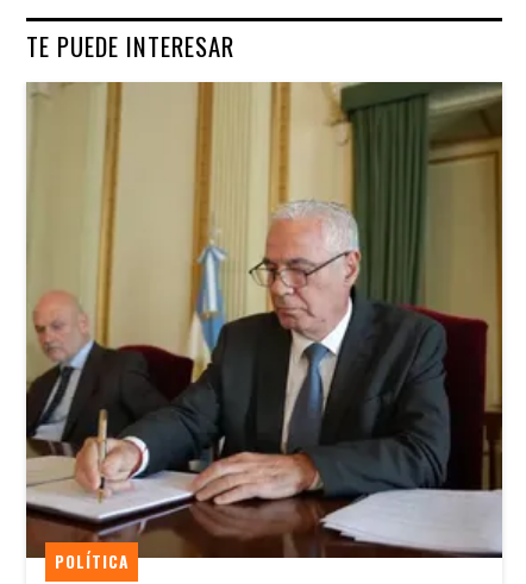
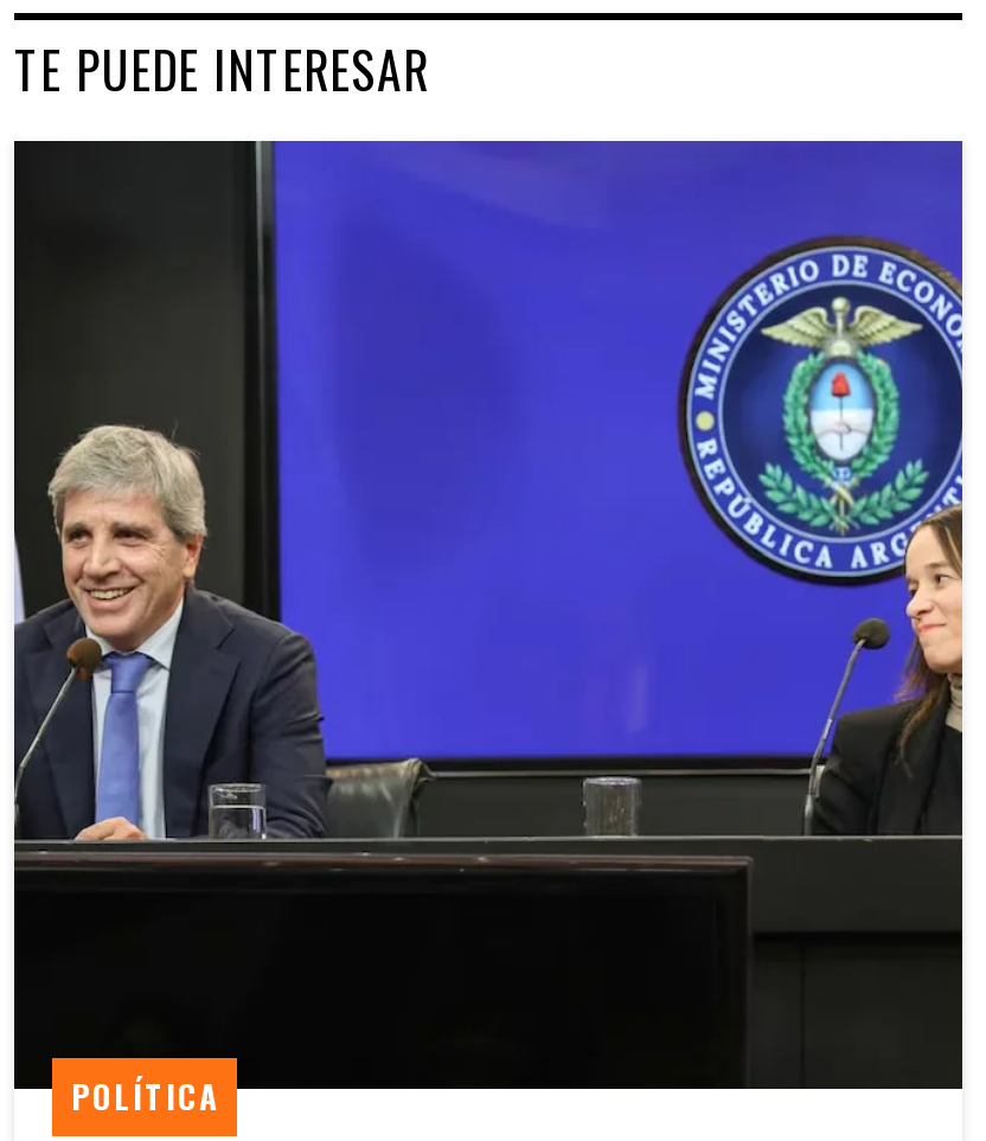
- [image]
+ [image]
